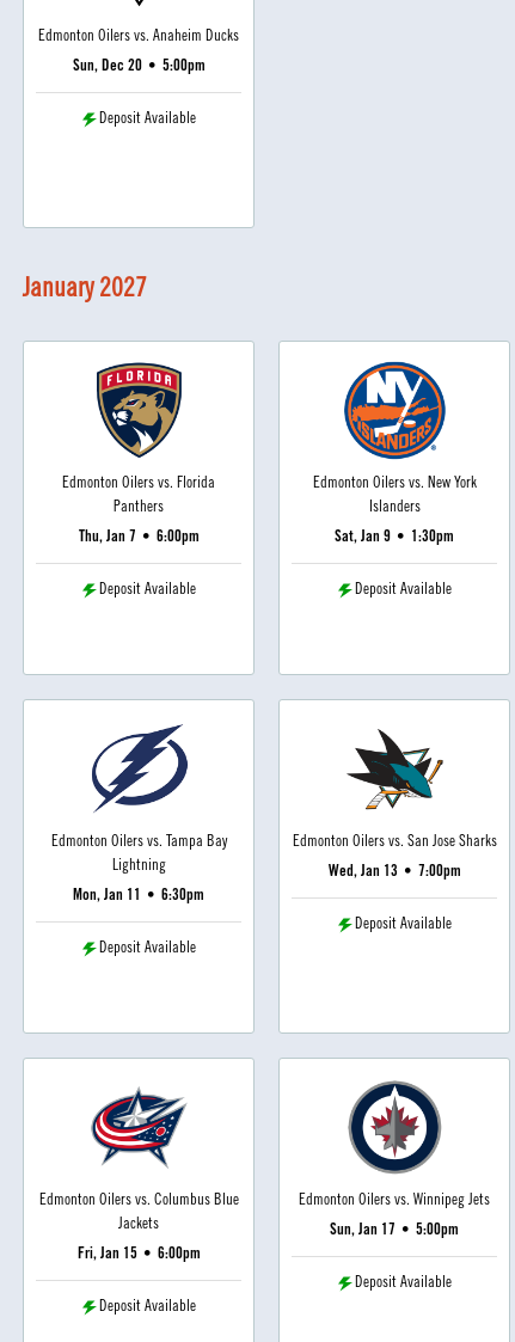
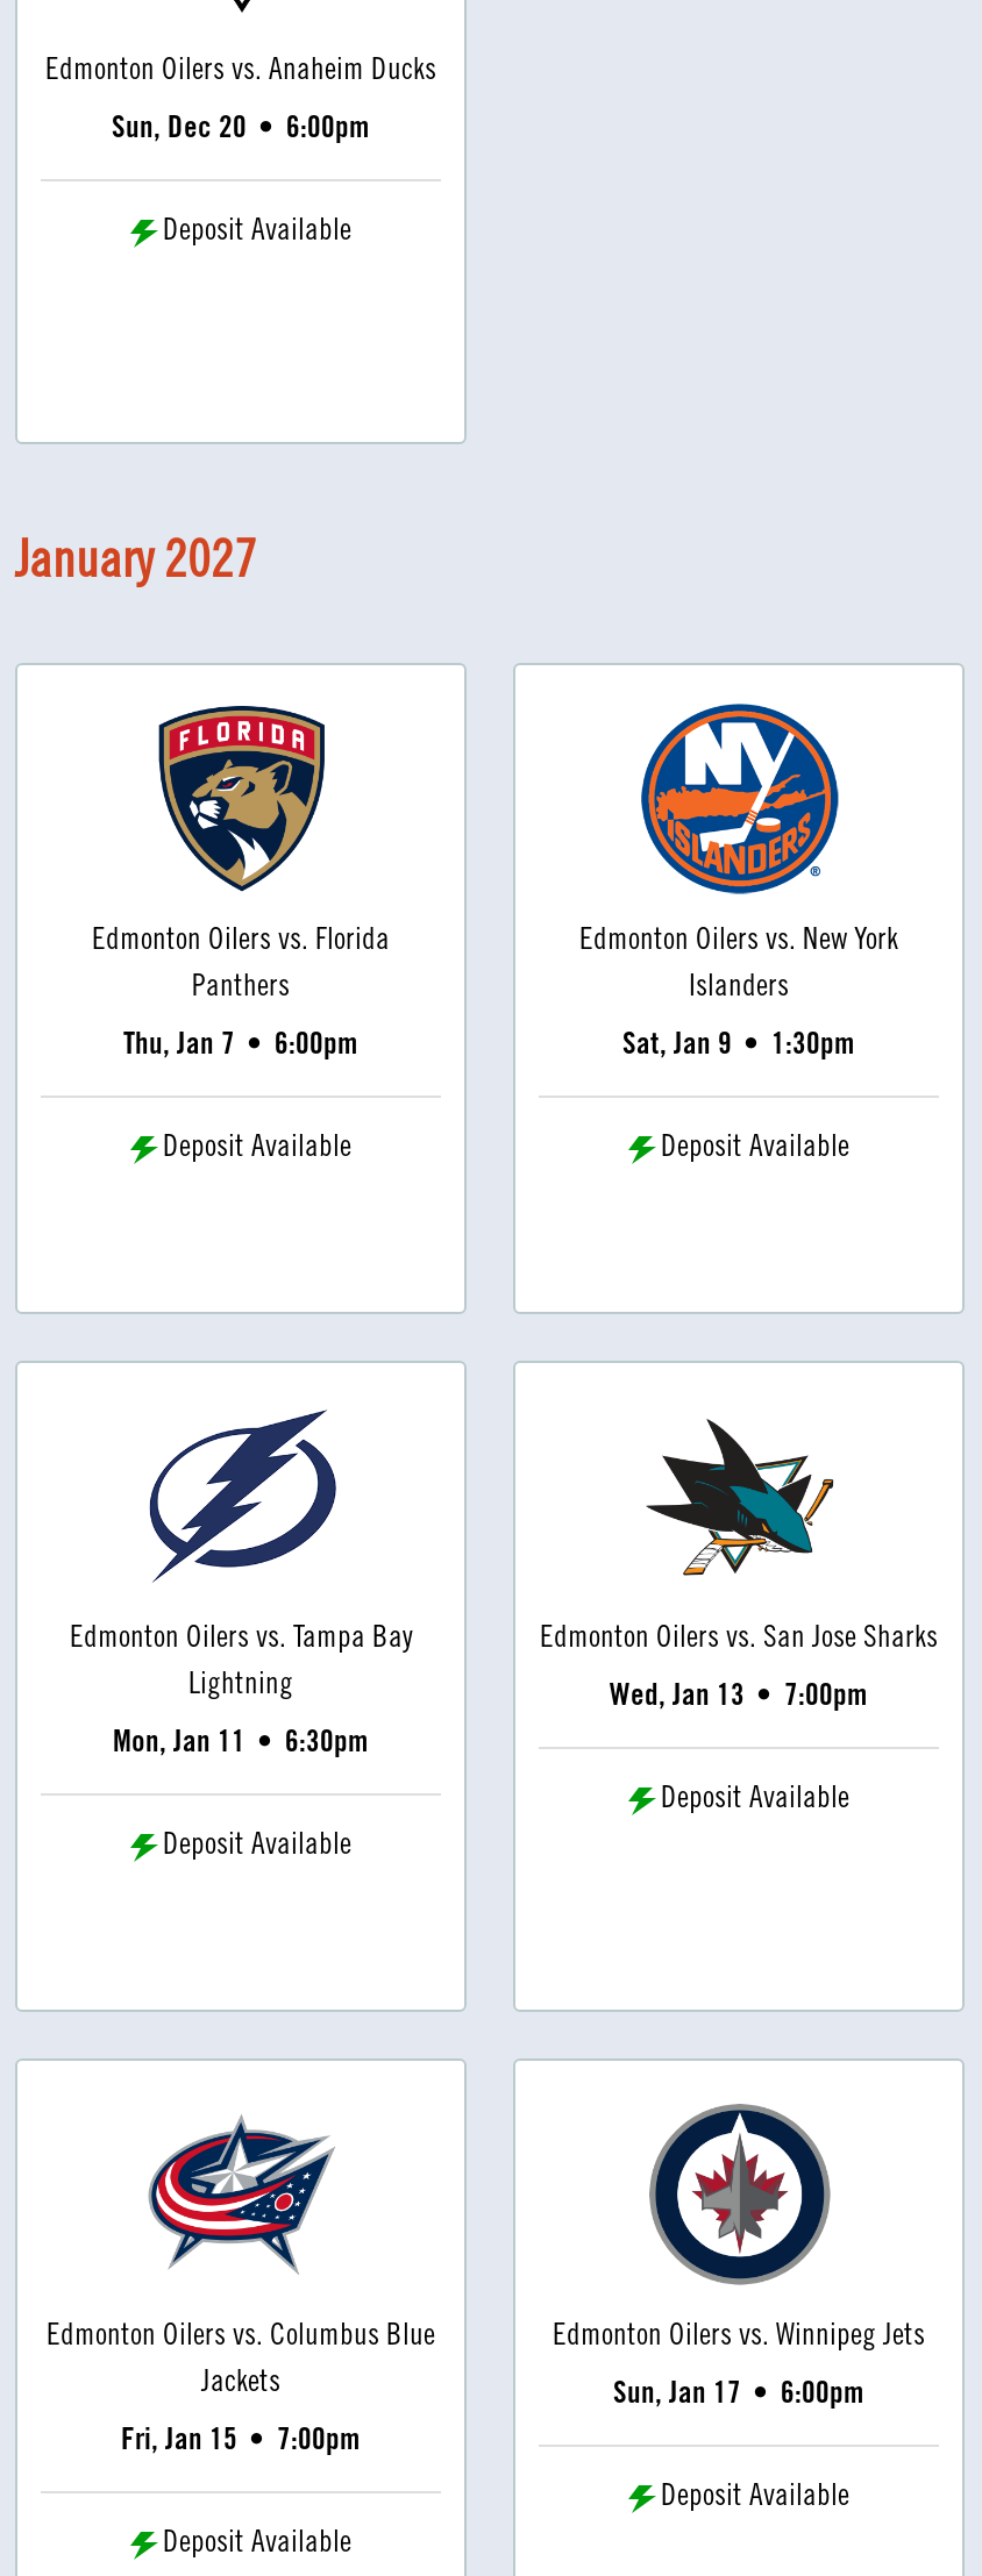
- Sun, Dec 20 • 5:00pm
+ Sun, Dec 20 • 6:00pm

- Sun, Jan 17 • 5:00pm
+ Sun, Jan 17 • 6:00pm

- Fri, Jan 15 • 6:00pm
+ Fri, Jan 15 • 7:00pm
